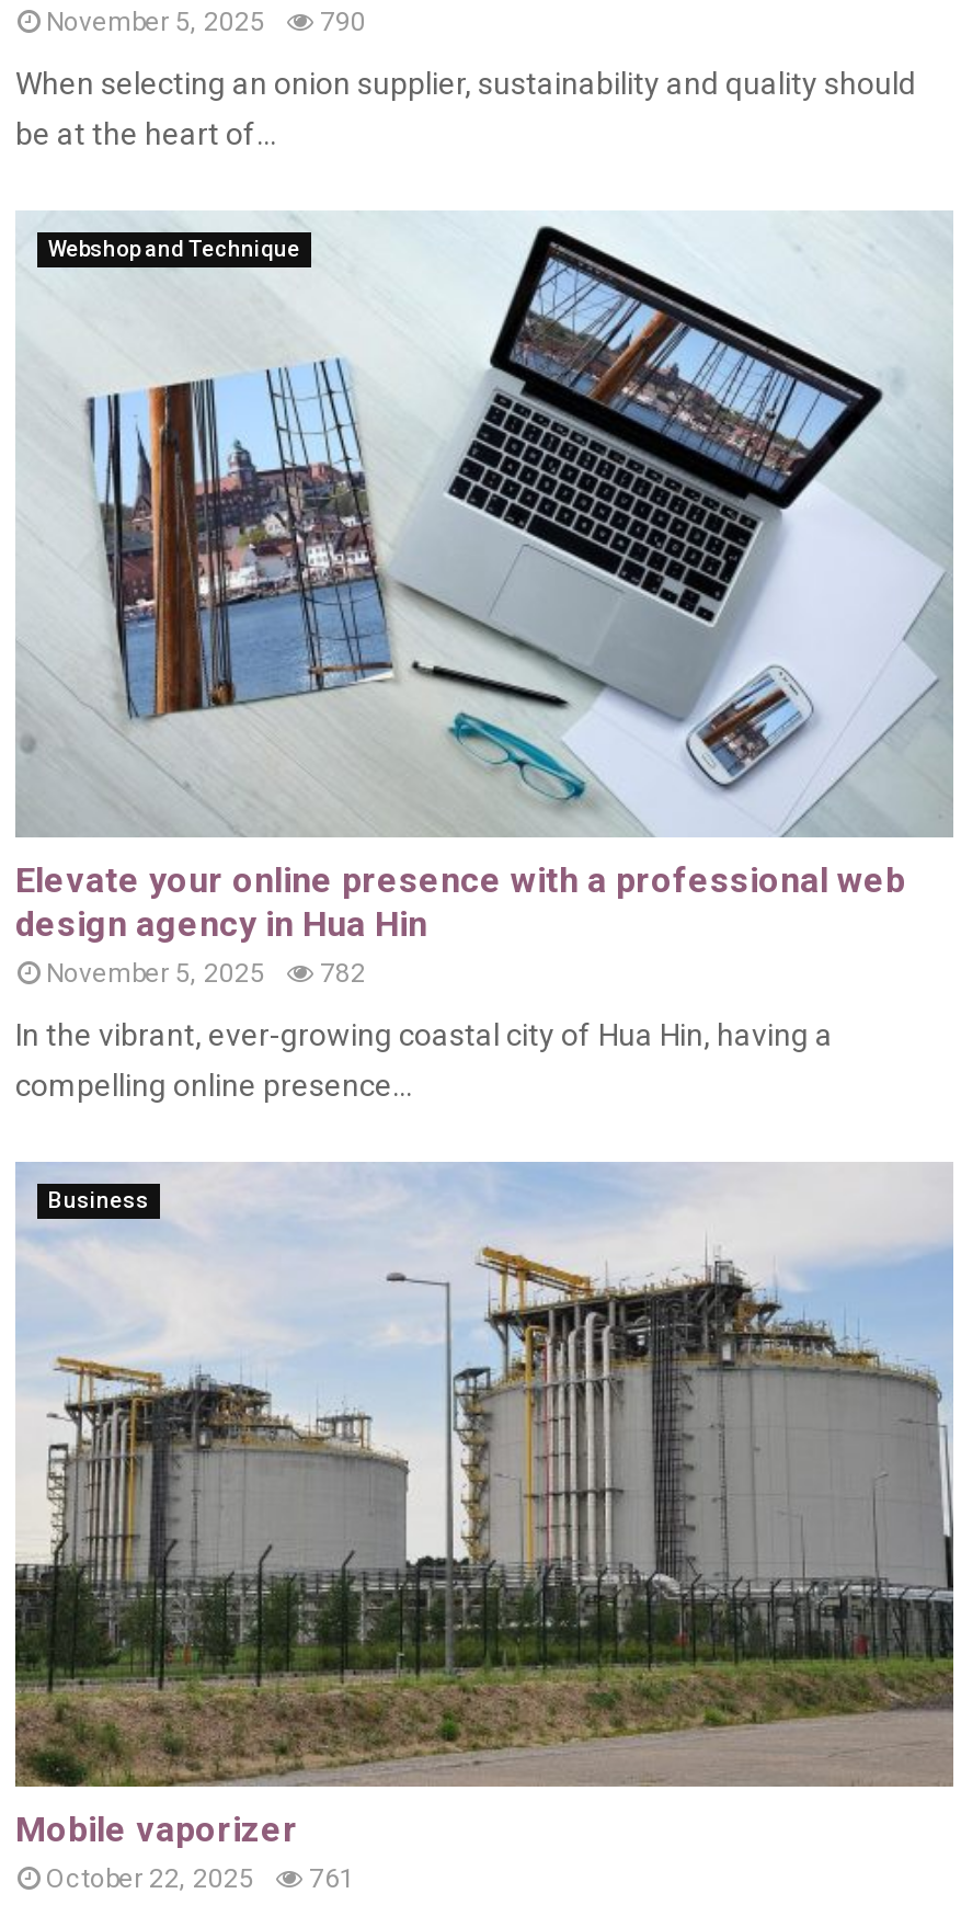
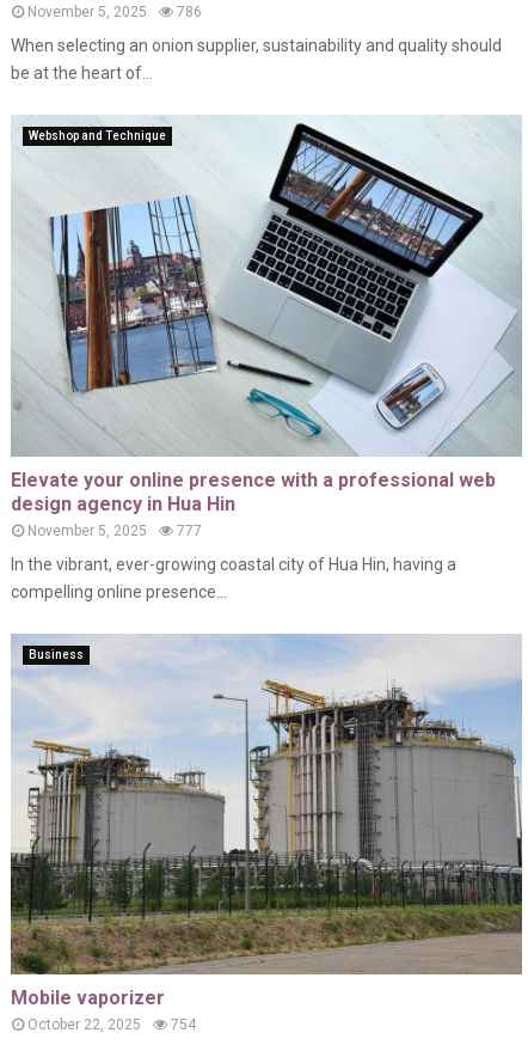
- November 5, 2025 790
+ November 5, 2025 786

- November 5, 2025 782
+ November 5, 2025 777

- October 22, 2025 761
+ October 22, 2025 754
